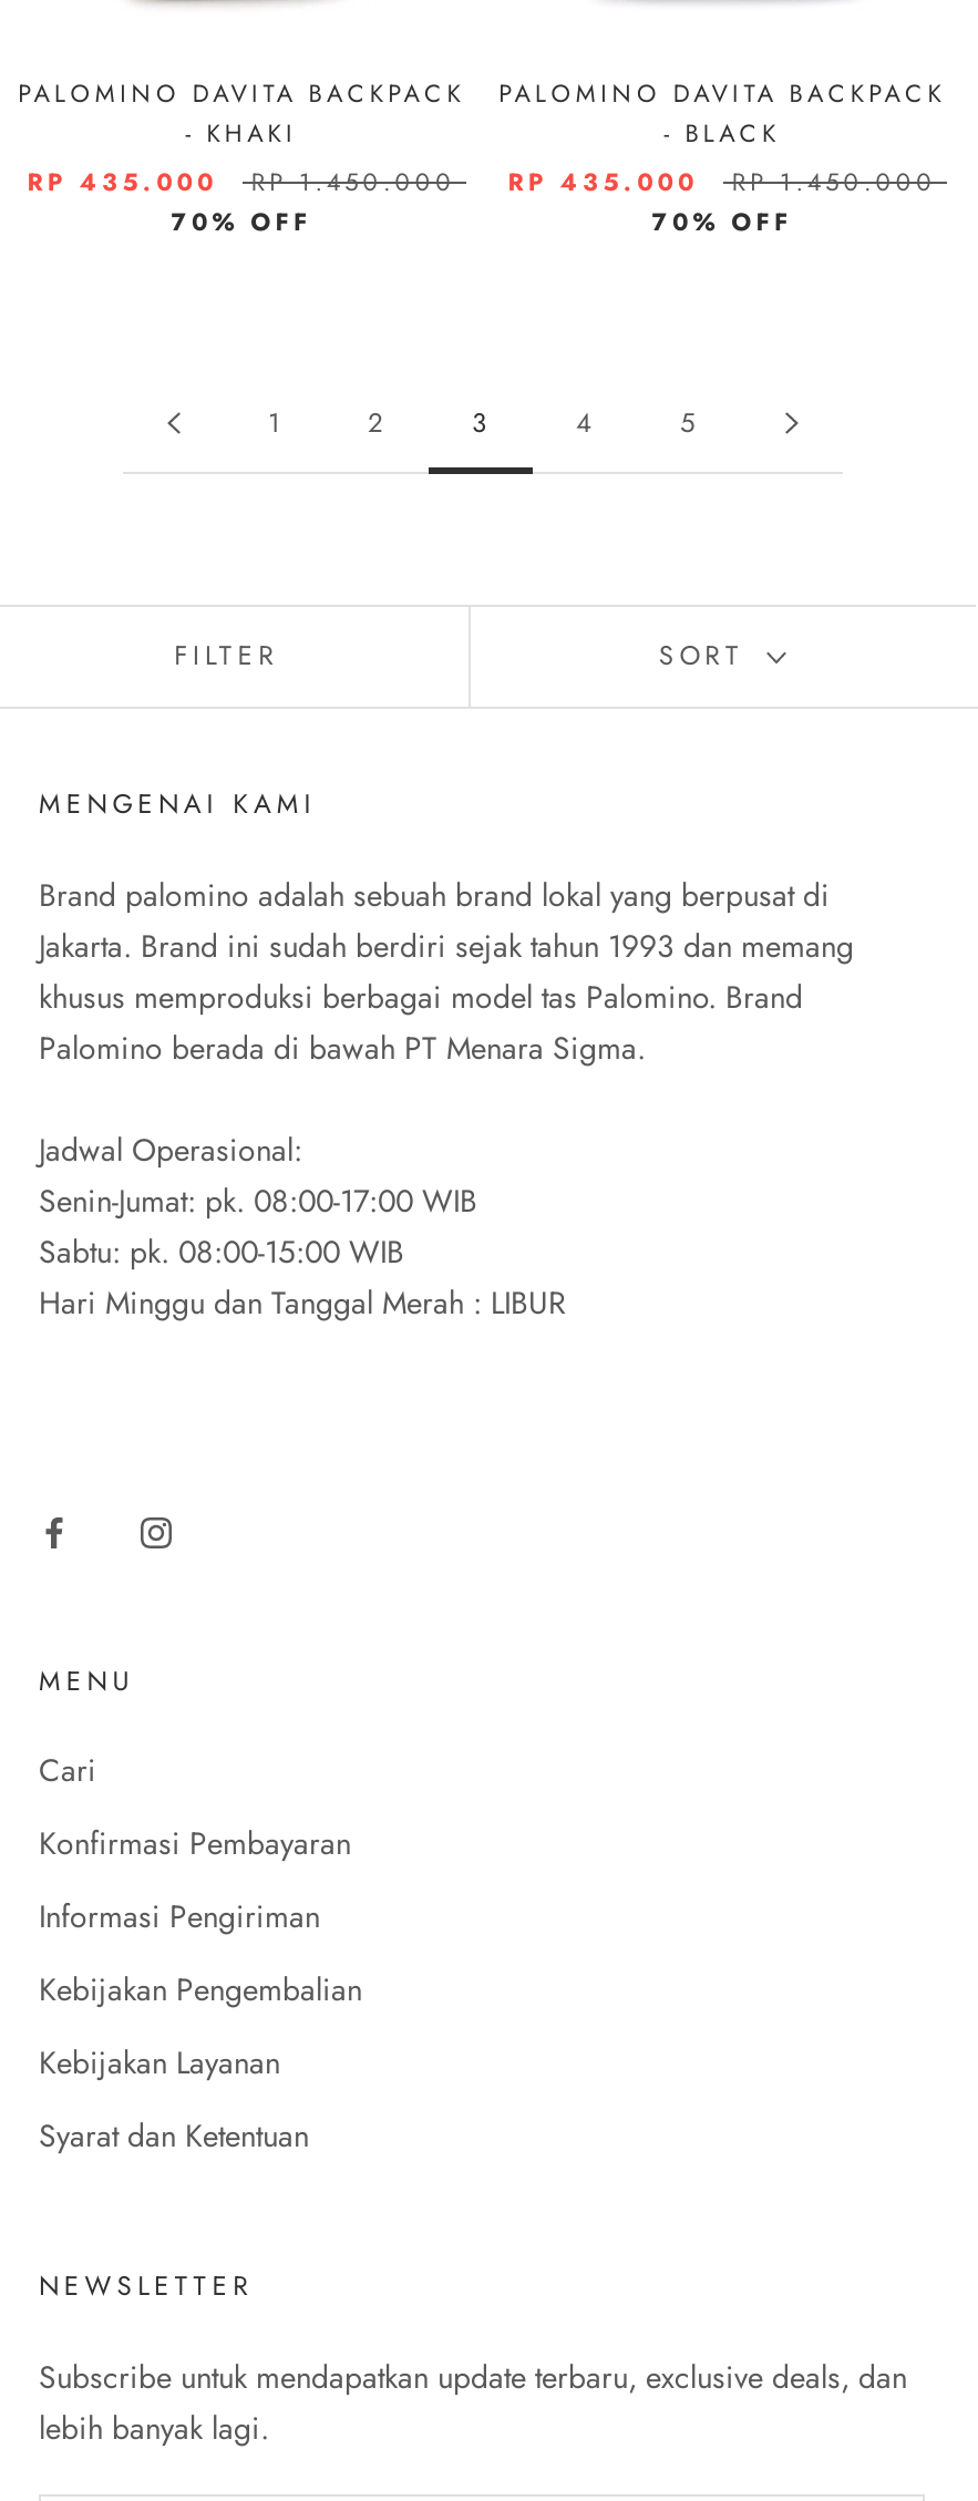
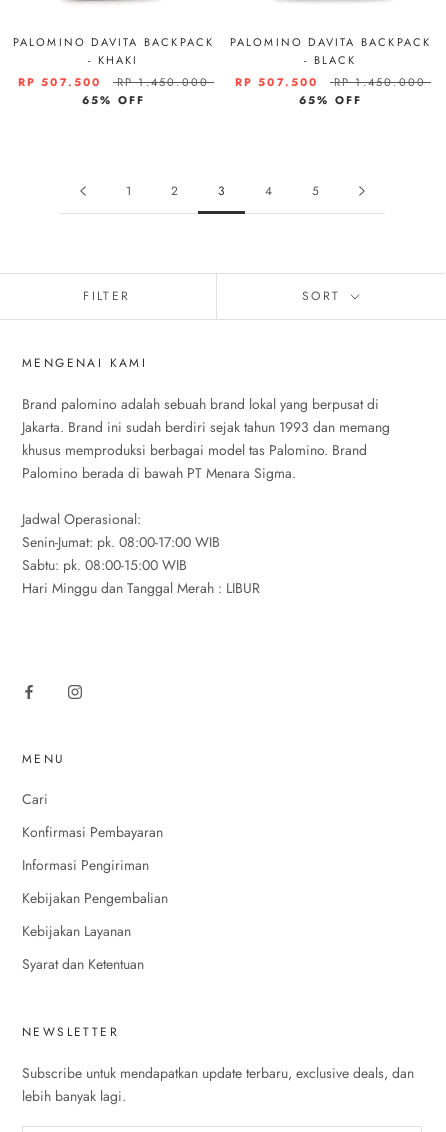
- RP 435.000
+ RP 507.500

- RP 435.000
+ RP 507.500

- 70% OFF
+ 65% OFF

- 70% OFF
+ 65% OFF
